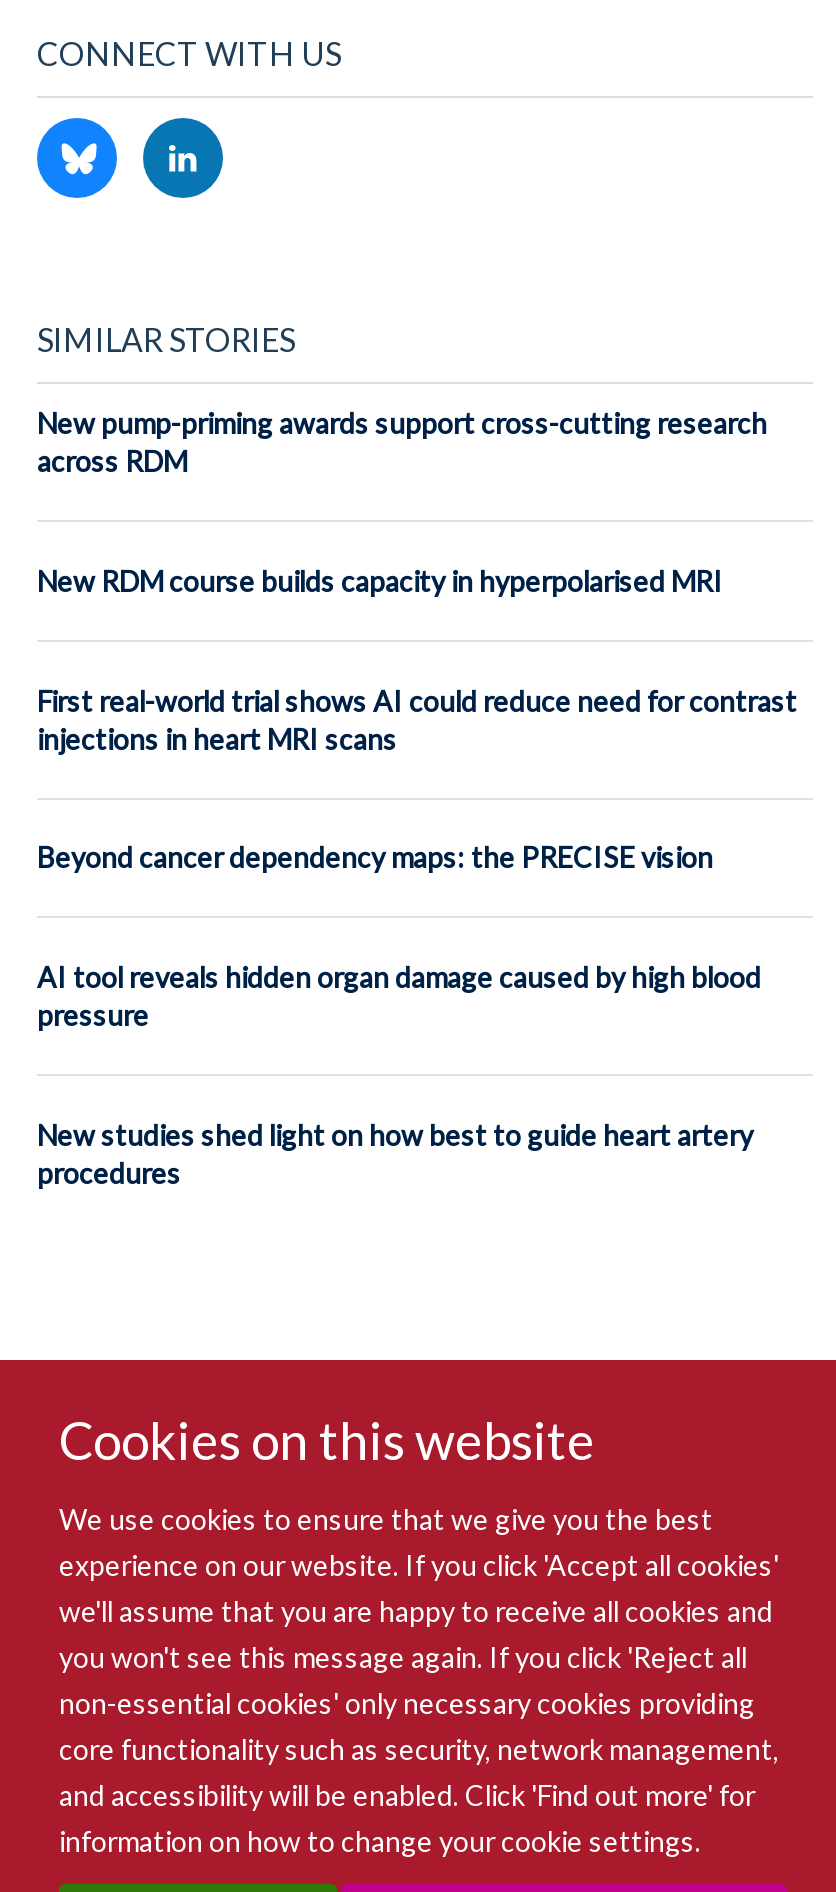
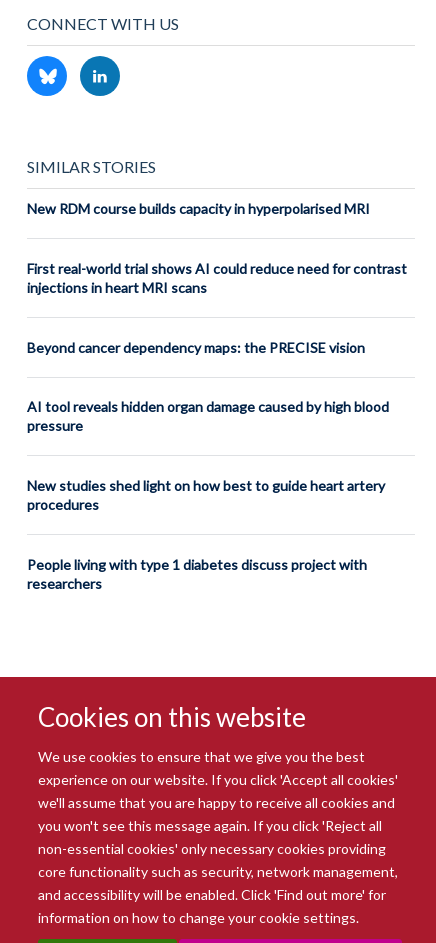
- New pump-priming awards support cross-cutting research
- across RDM

moved up: New RDM course builds capacity in hyperpolarised MRI | First real-world trial shows AI could reduce need for contrast | injections in heart MRI scans | Beyond cancer dependency maps: the PRECISE vision | AI tool reveals hidden organ damage caused by high blood | pressure | New studies shed light on how best to guide heart artery | procedures

+ People living with type 1 diabetes discuss project with
+ researchers
